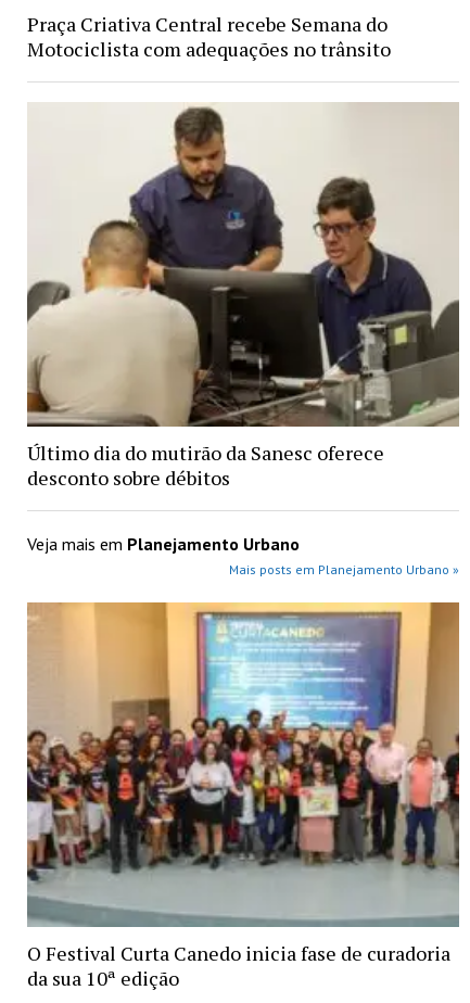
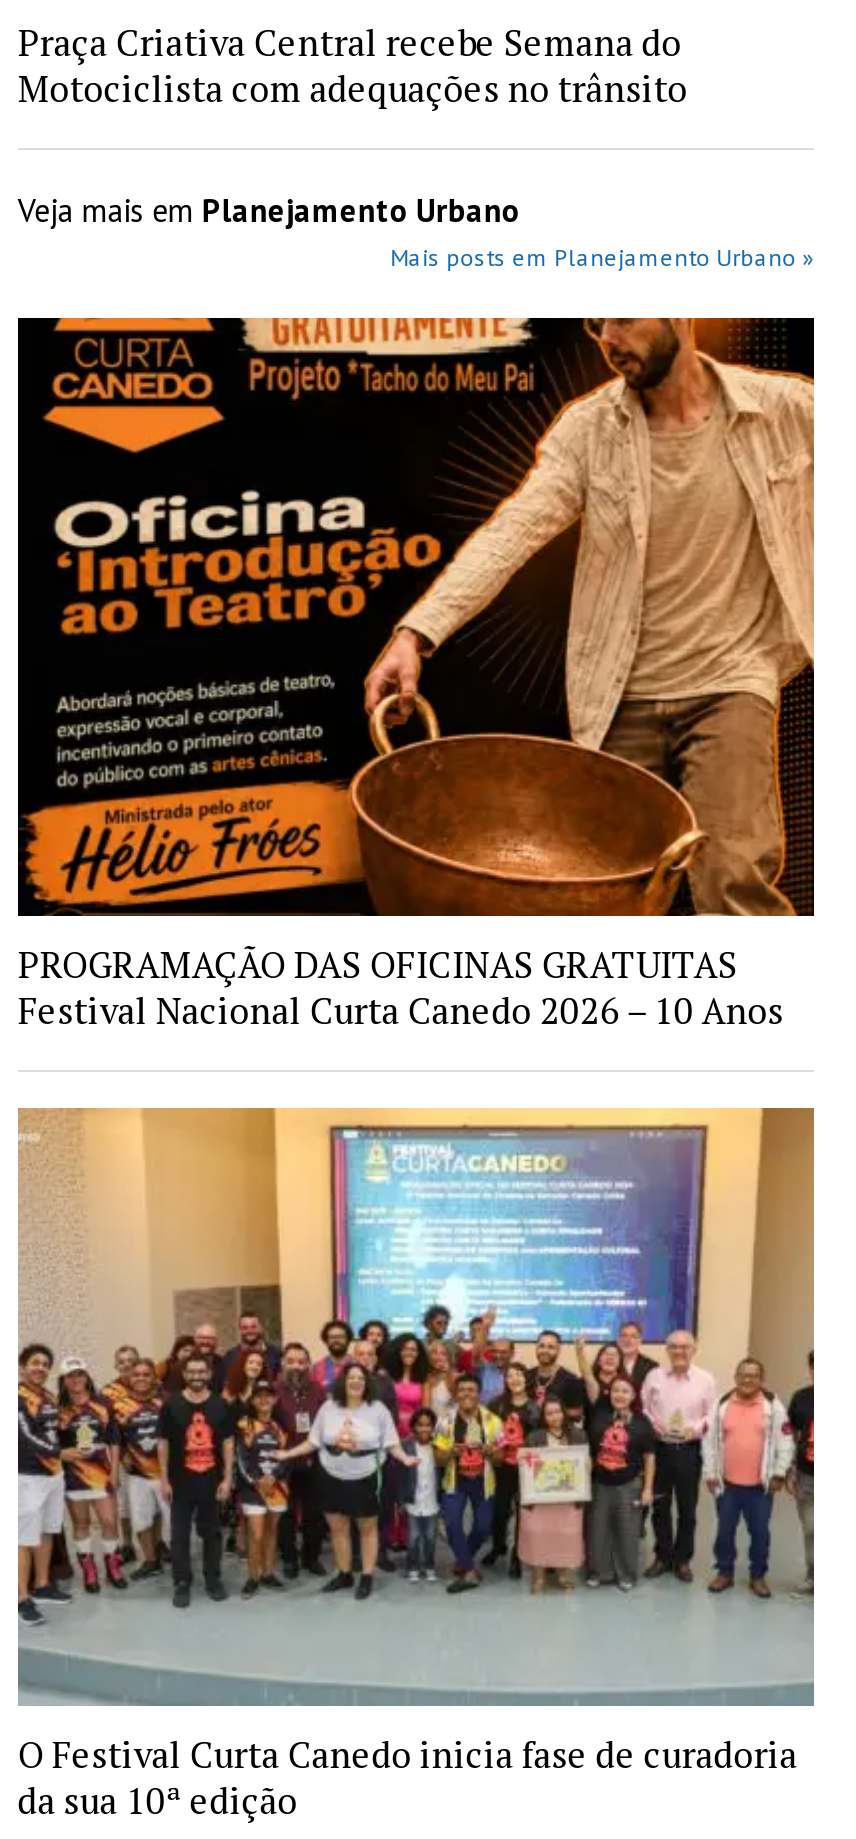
- [image]
+ [image]

- Último dia do mutirão da Sanesc oferece
- desconto sobre débitos

moved up: Veja mais em Planejamento Urbano | Mais posts em Planejamento Urbano »

+ PROGRAMAÇÃO DAS OFICINAS GRATUITAS
+ Festival Nacional Curta Canedo 2026 – 10 Anos
